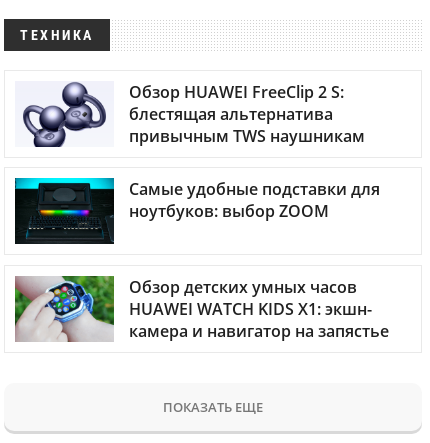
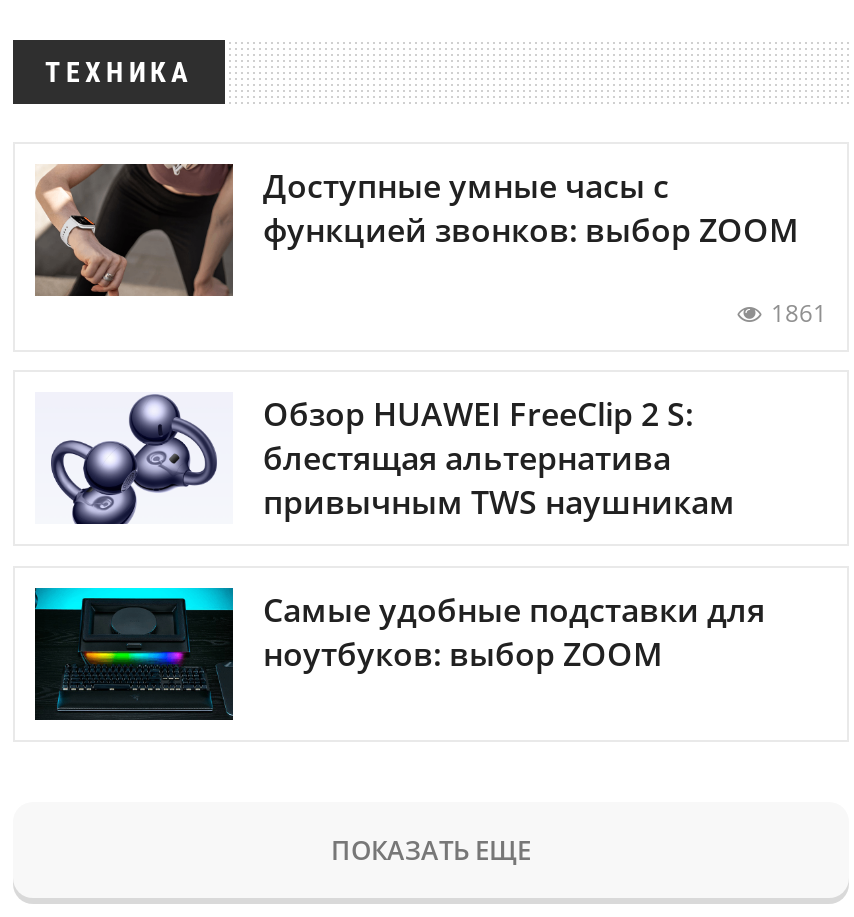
+ [image]
+ Доступные умные часы с
+ функцией звонков: выбор ZOOM
+ 1861

moved down: [image] | Обзор HUAWEI FreeClip 2 S: | блестящая альтернатива | привычным TWS наушникам | Самые удобные подставки для | ноутбуков: выбор ZOOM

- [image]
- Обзор детских умных часов
- HUAWEI WATCH KIDS X1: экшн-
- камера и навигатор на запястье
